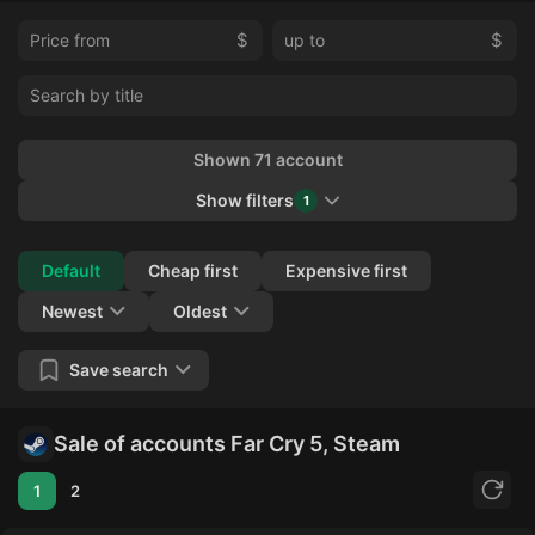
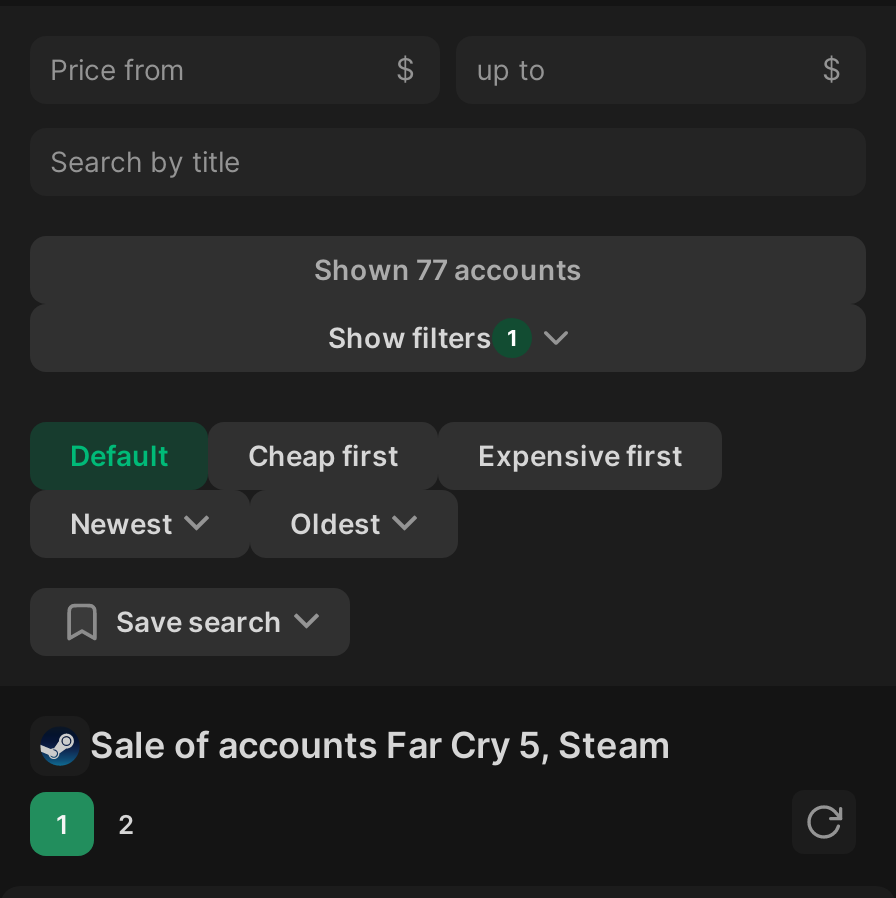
- Shown 71 account
+ Shown 77 accounts
